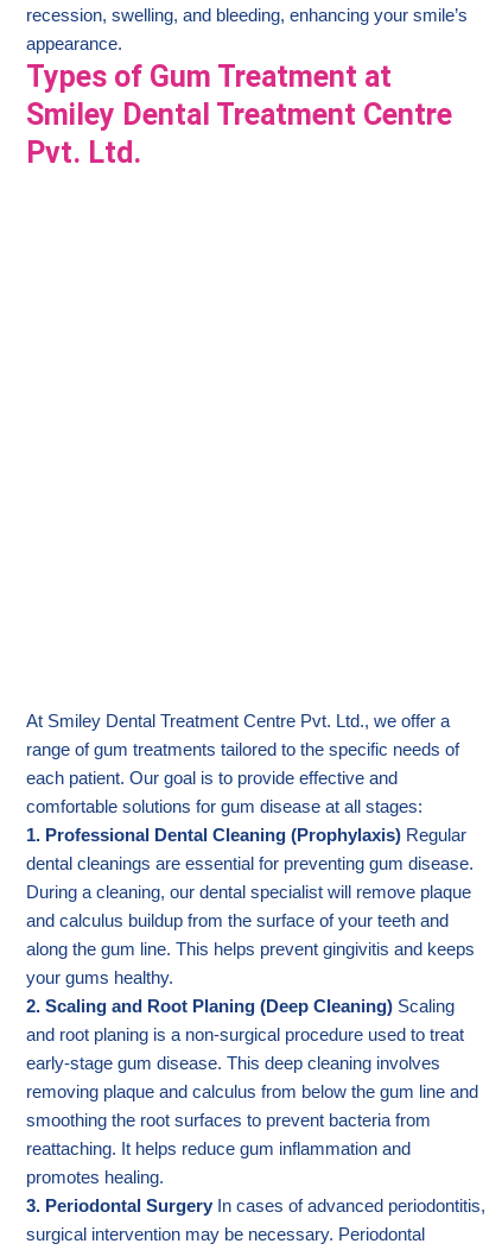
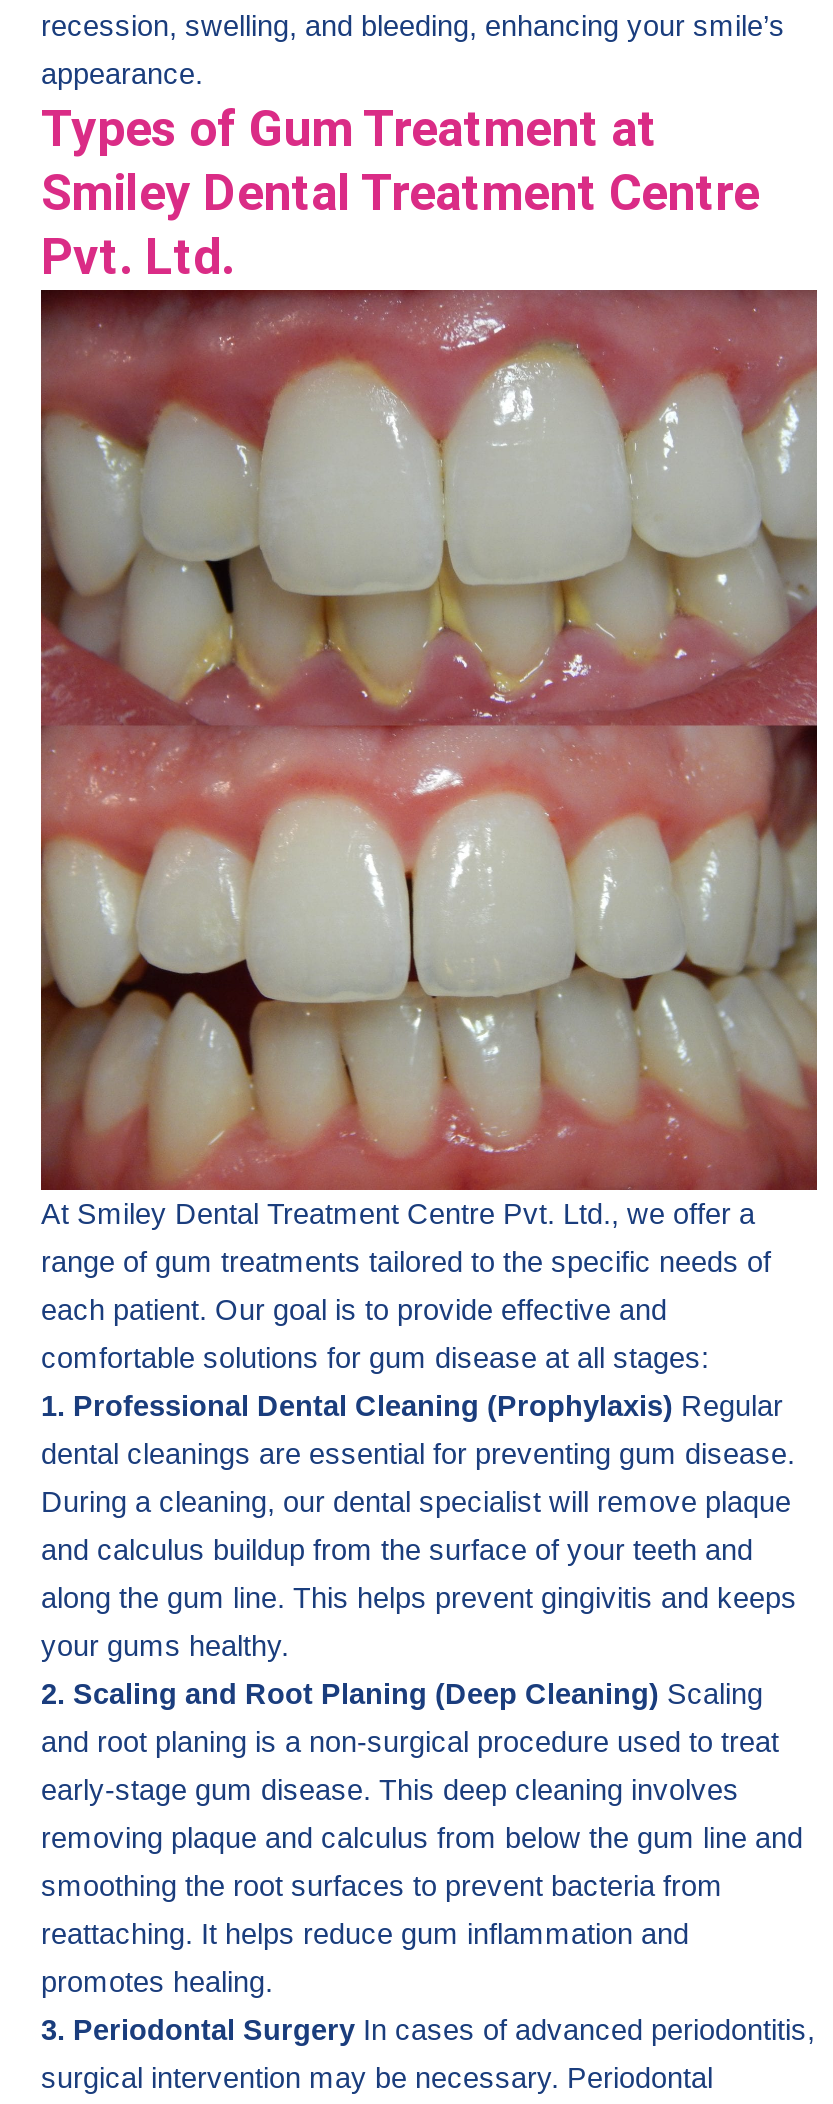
+ [image]
